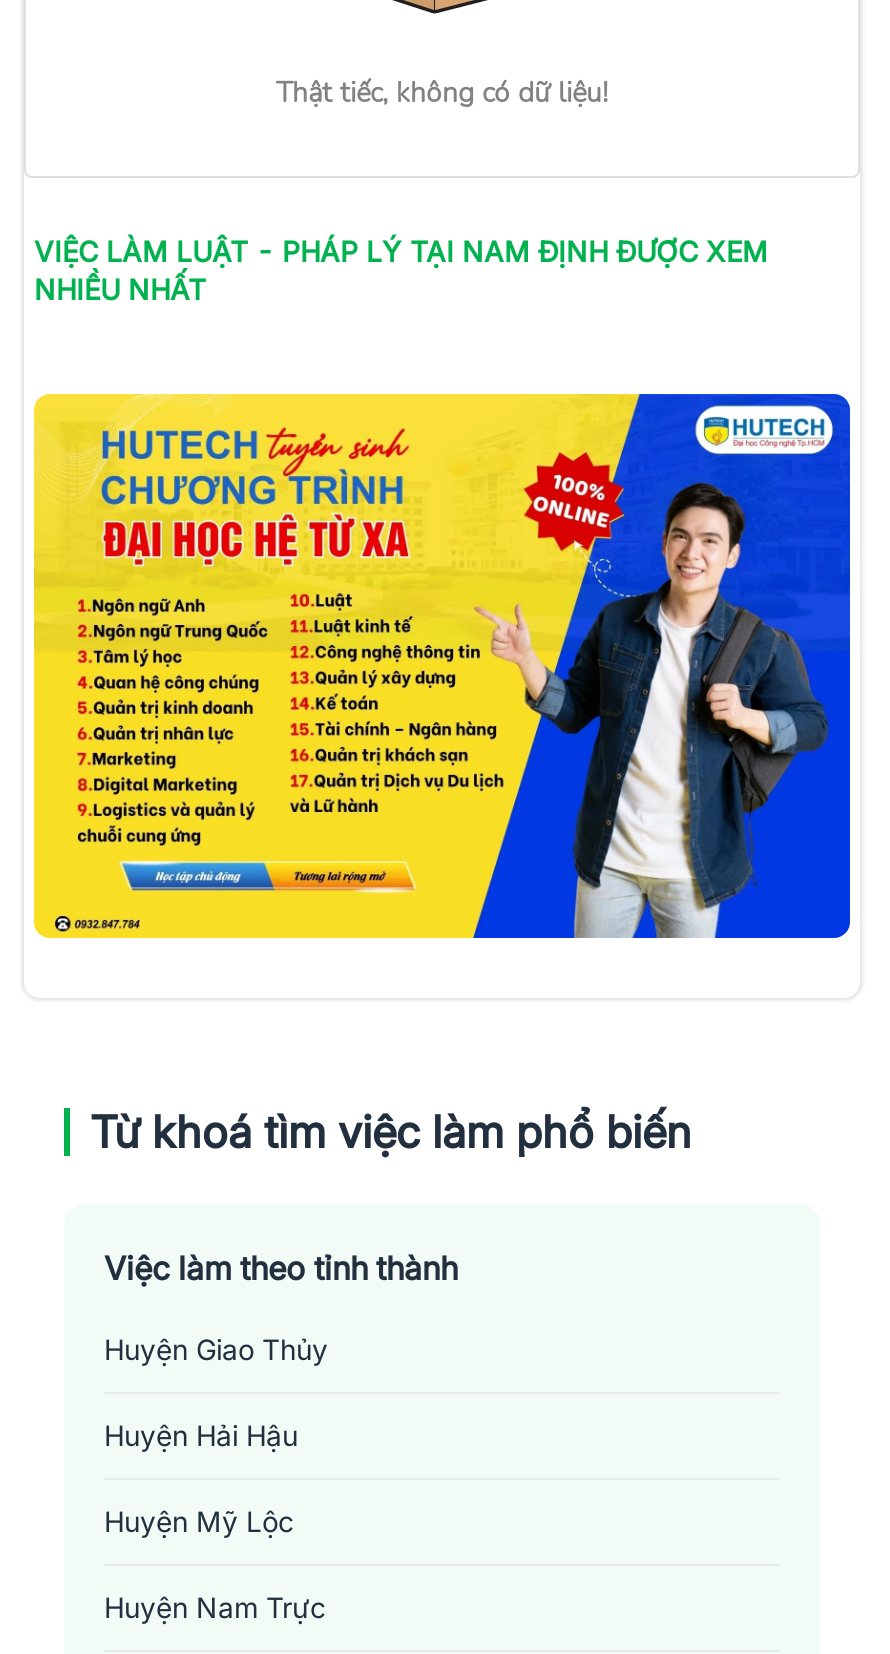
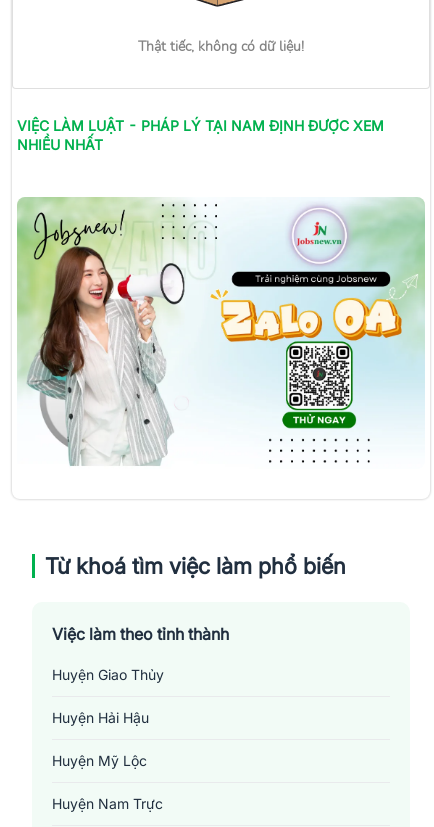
- [image]
+ [image]
